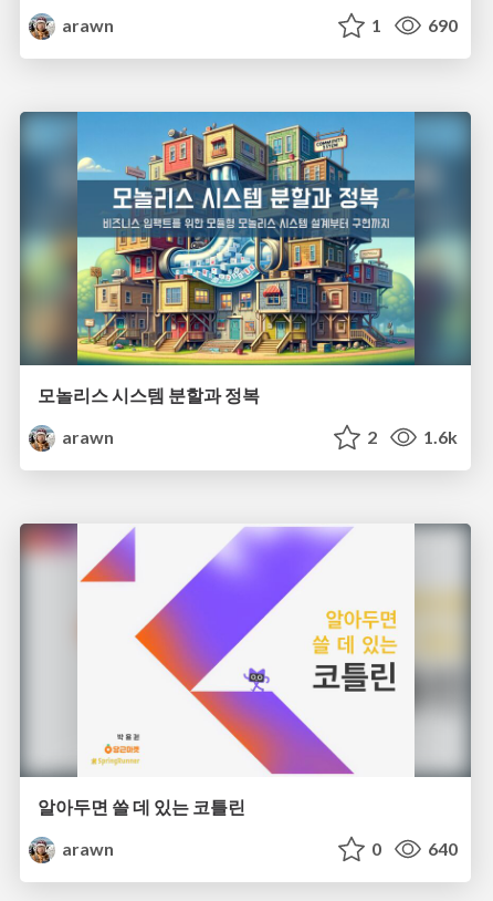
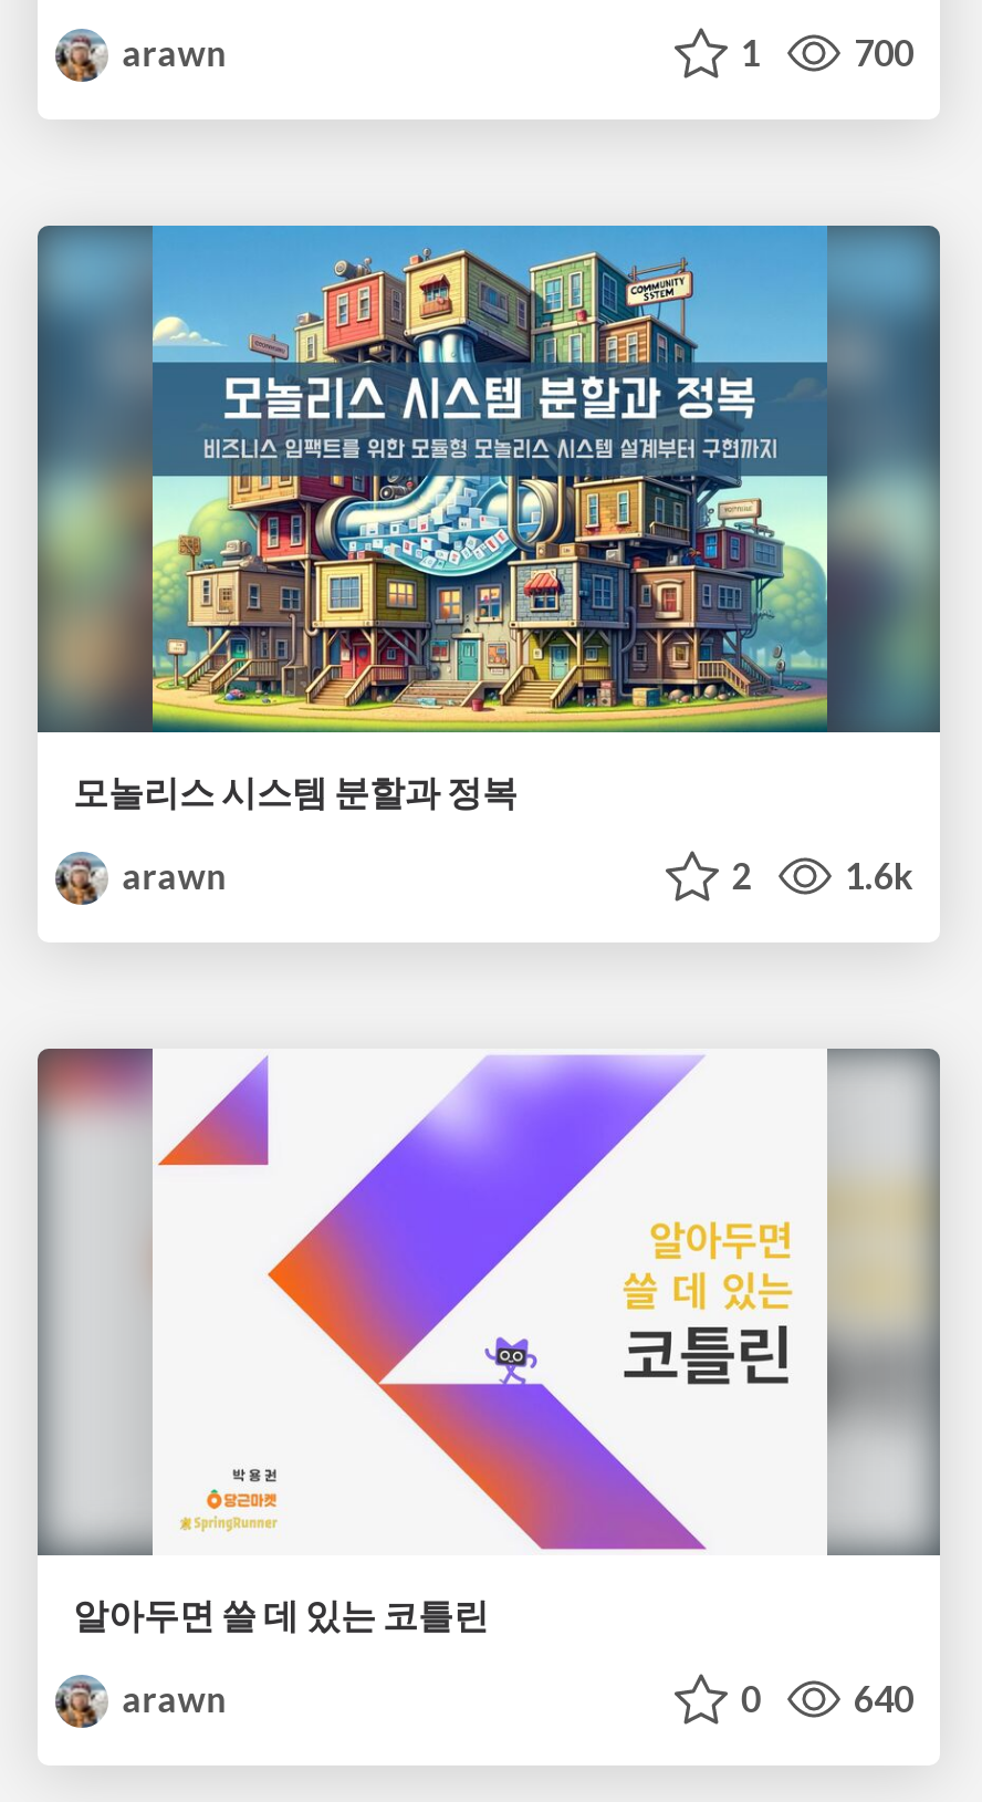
- 690
+ 700
